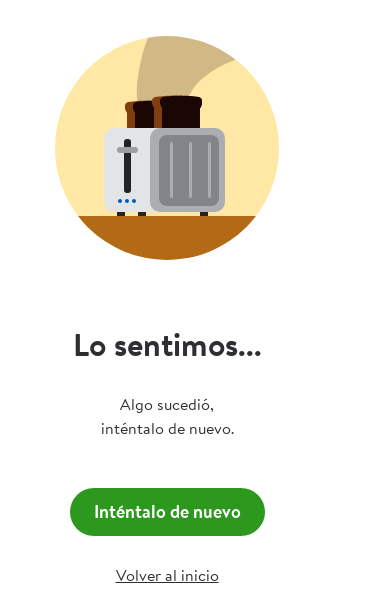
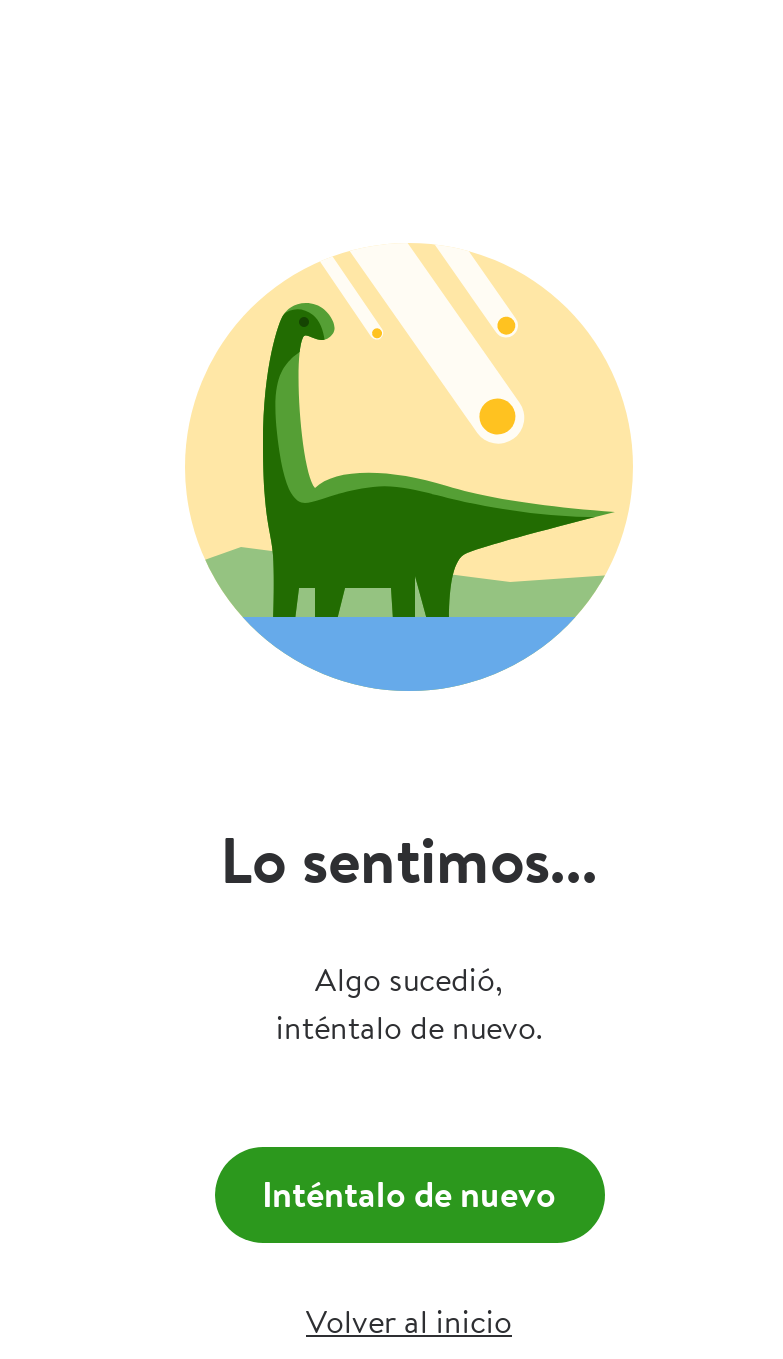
- [image]
+ [image]
